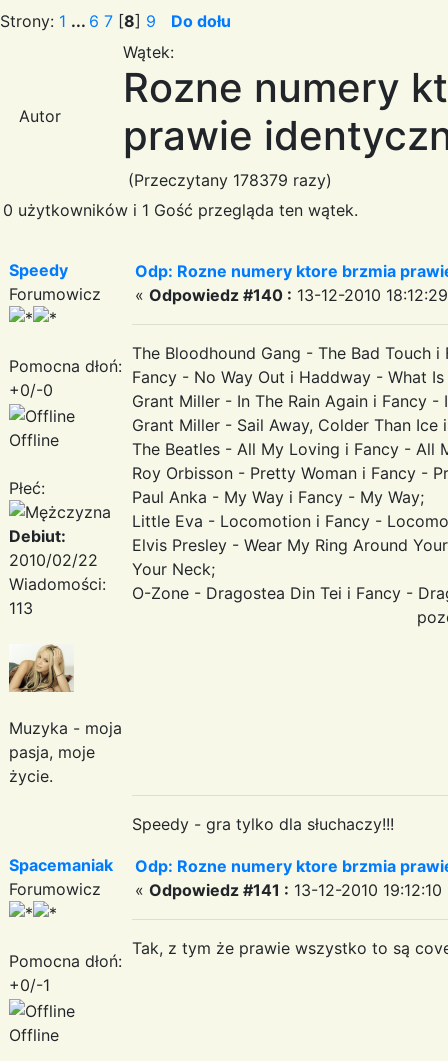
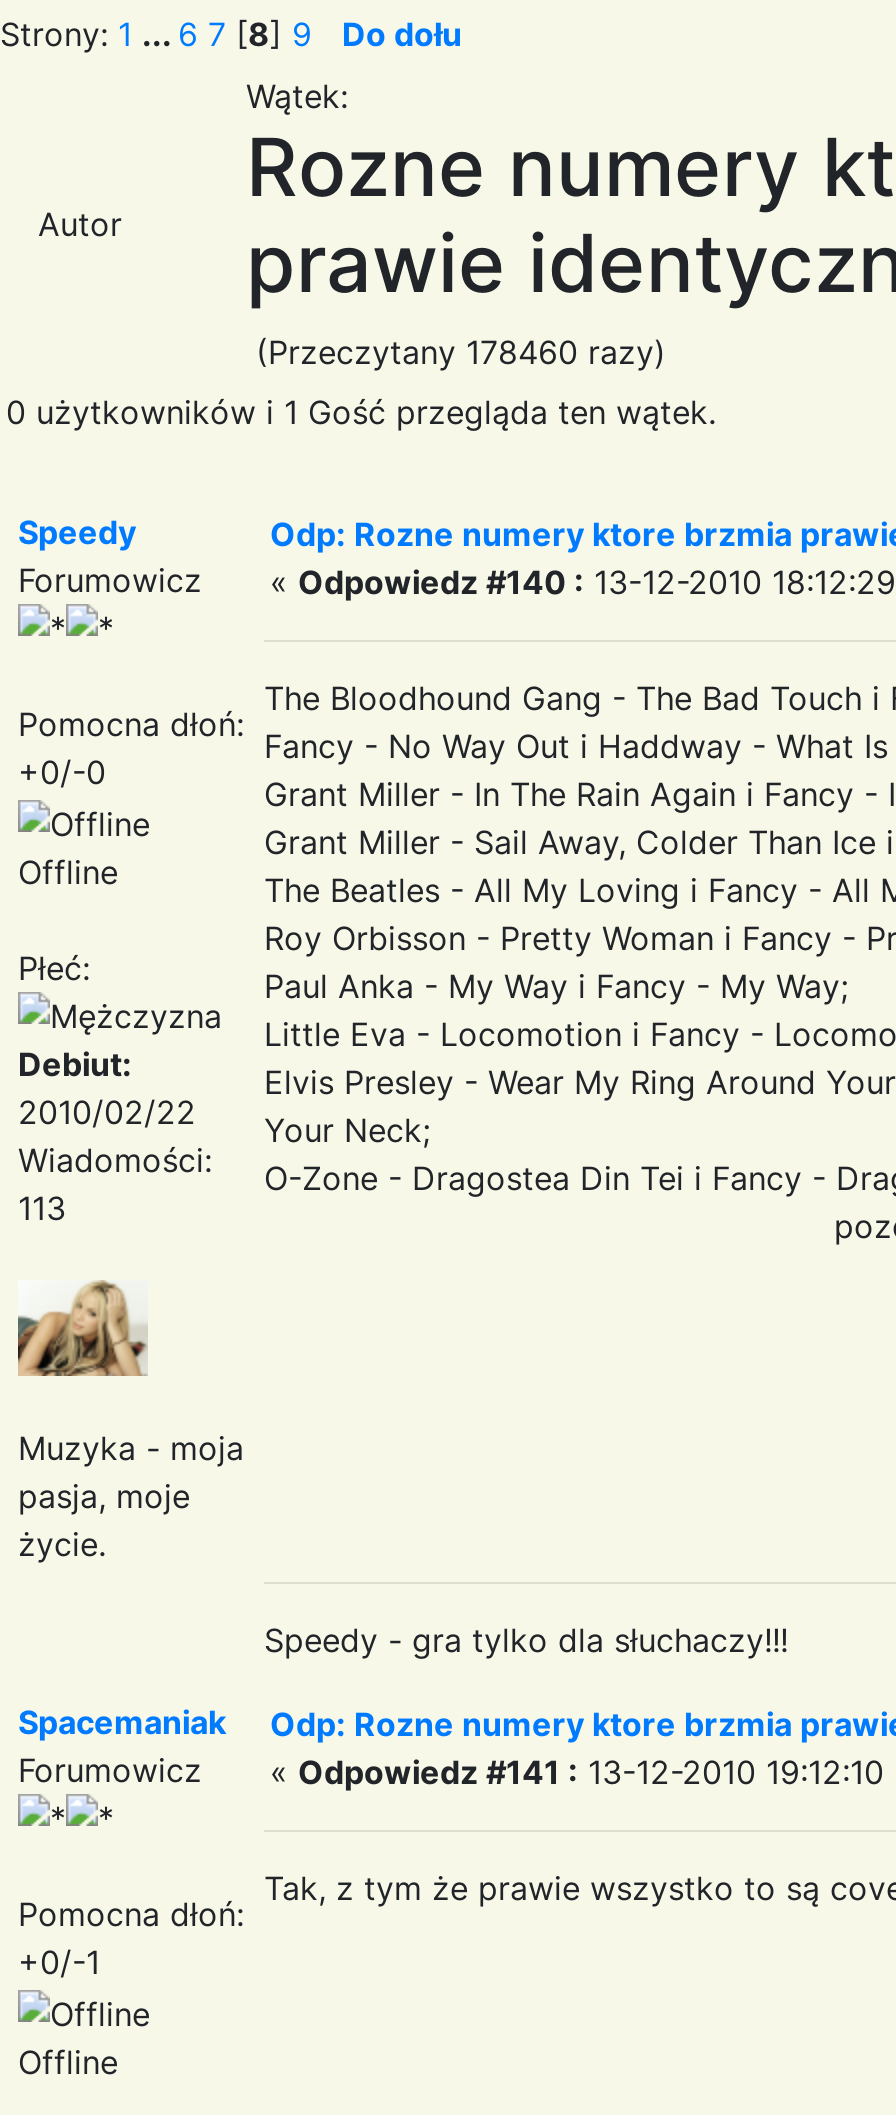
- (Przeczytany 178379 razy)
+ (Przeczytany 178460 razy)
